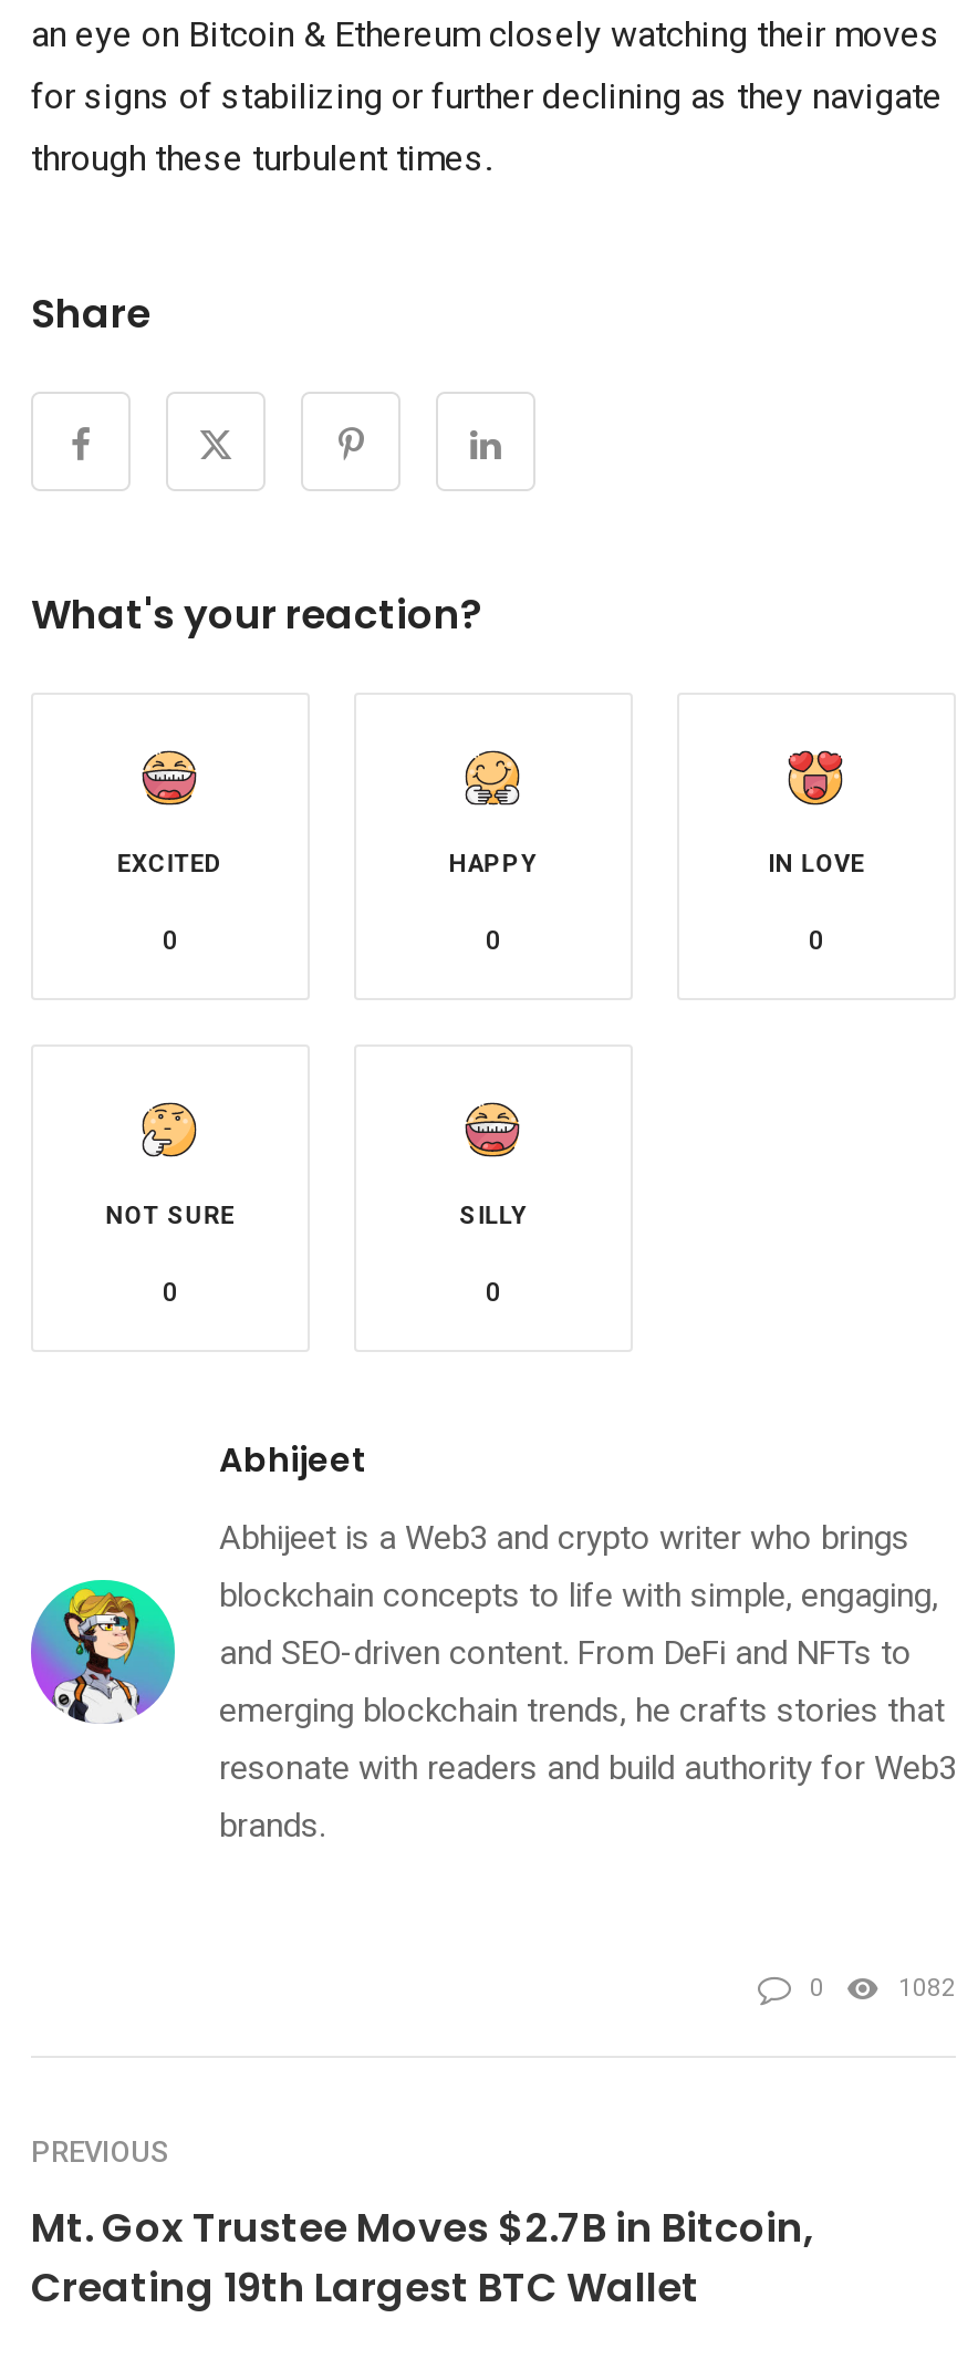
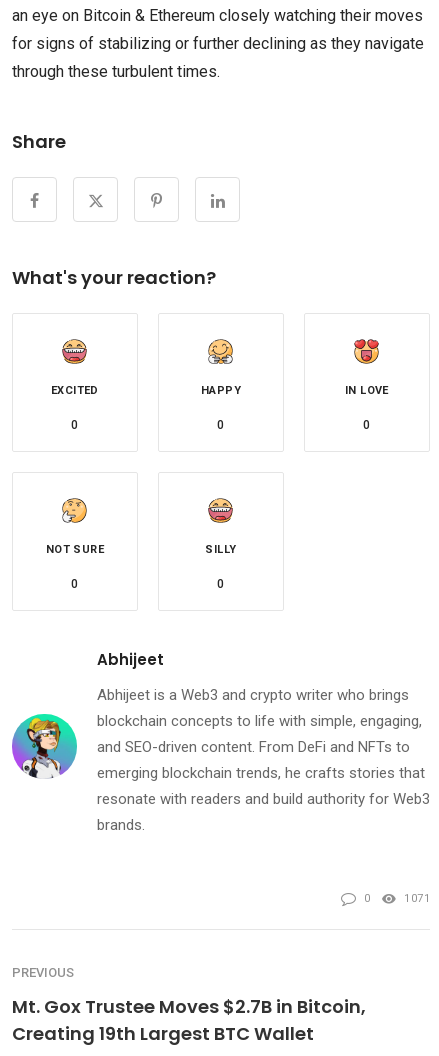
- 1082
+ 1071
